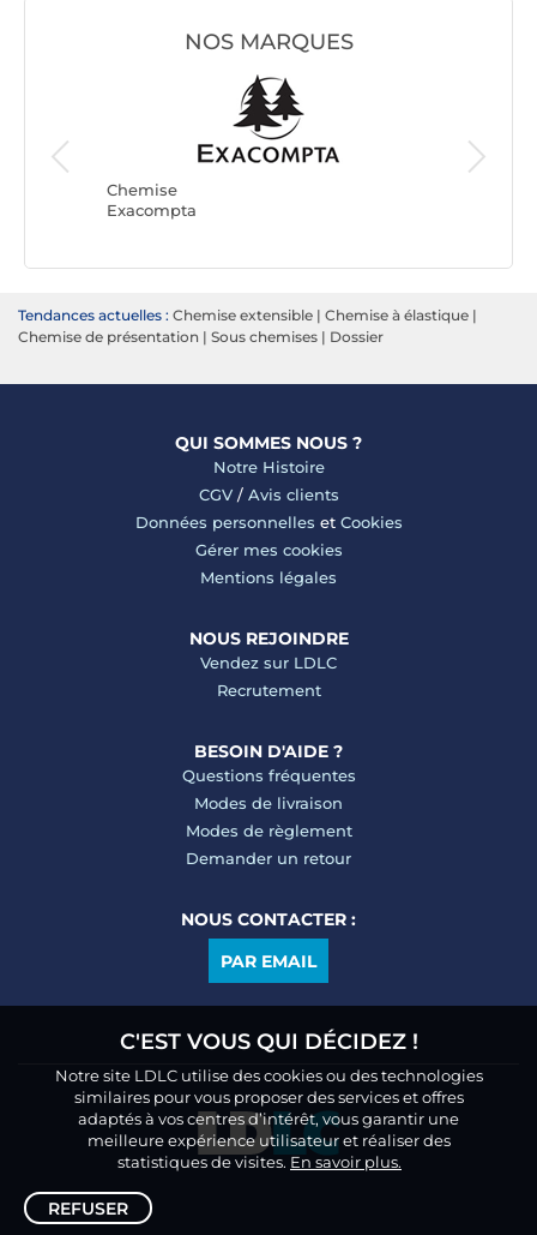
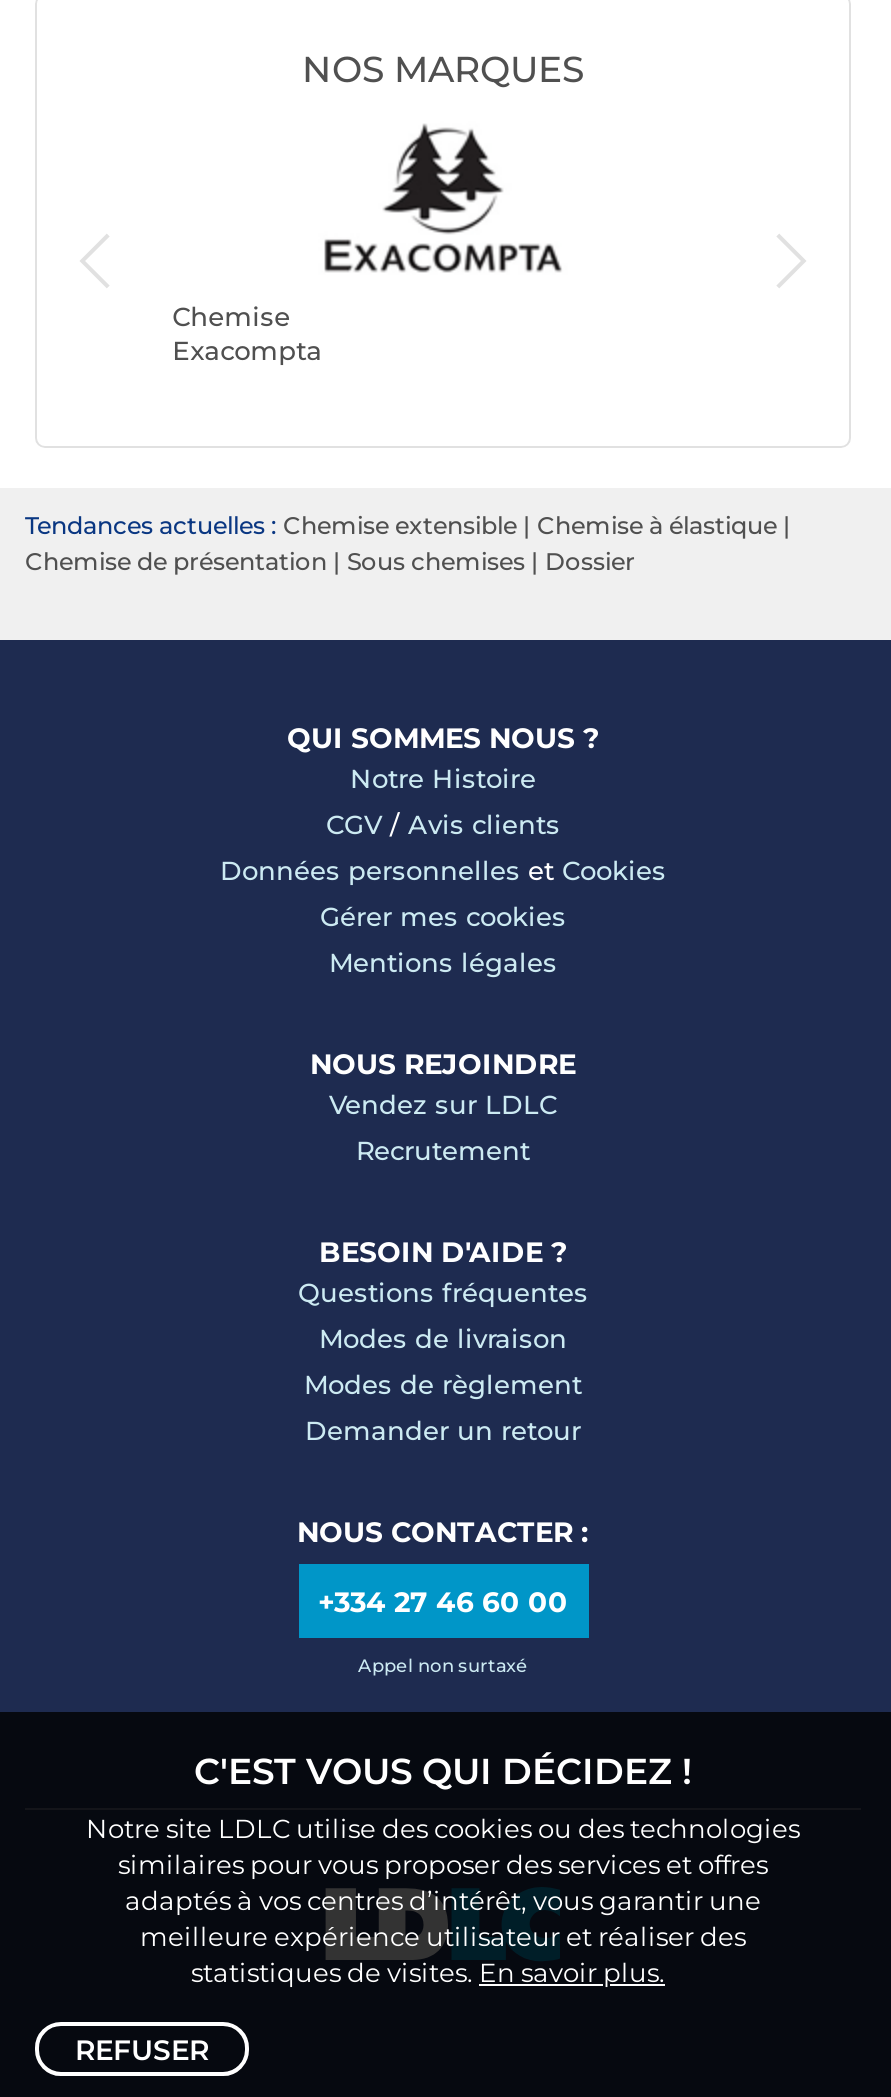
- PAR EMAIL
+ +334 27 46 60 00
+ Appel non surtaxé
